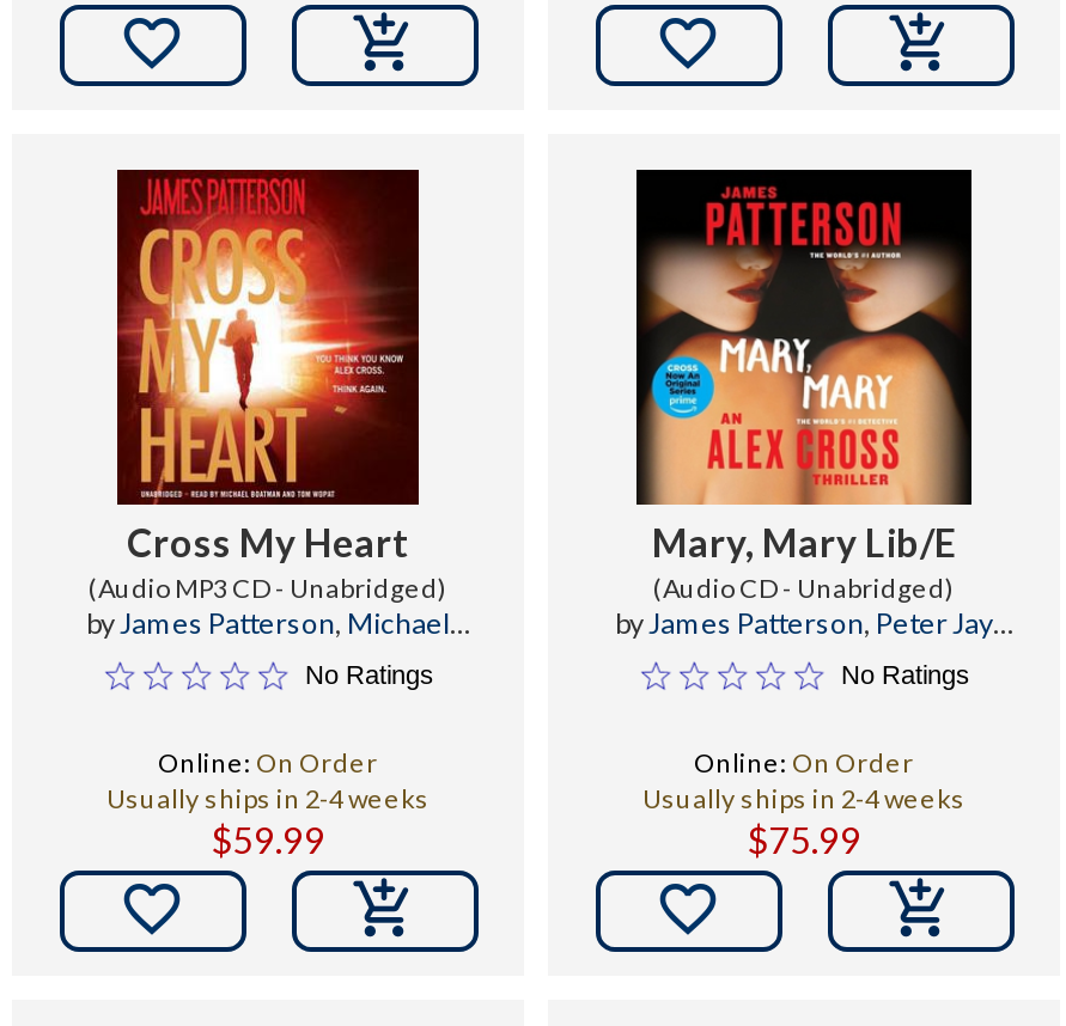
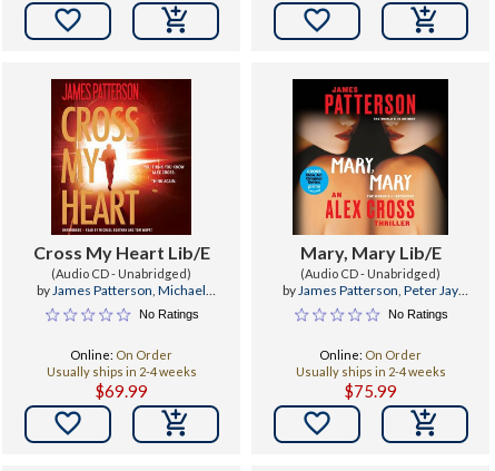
- Cross My Heart
- (Audio MP3 CD - Unabridged)
+ Cross My Heart Lib/E
+ (Audio CD - Unabridged)

- $59.99
+ $69.99
